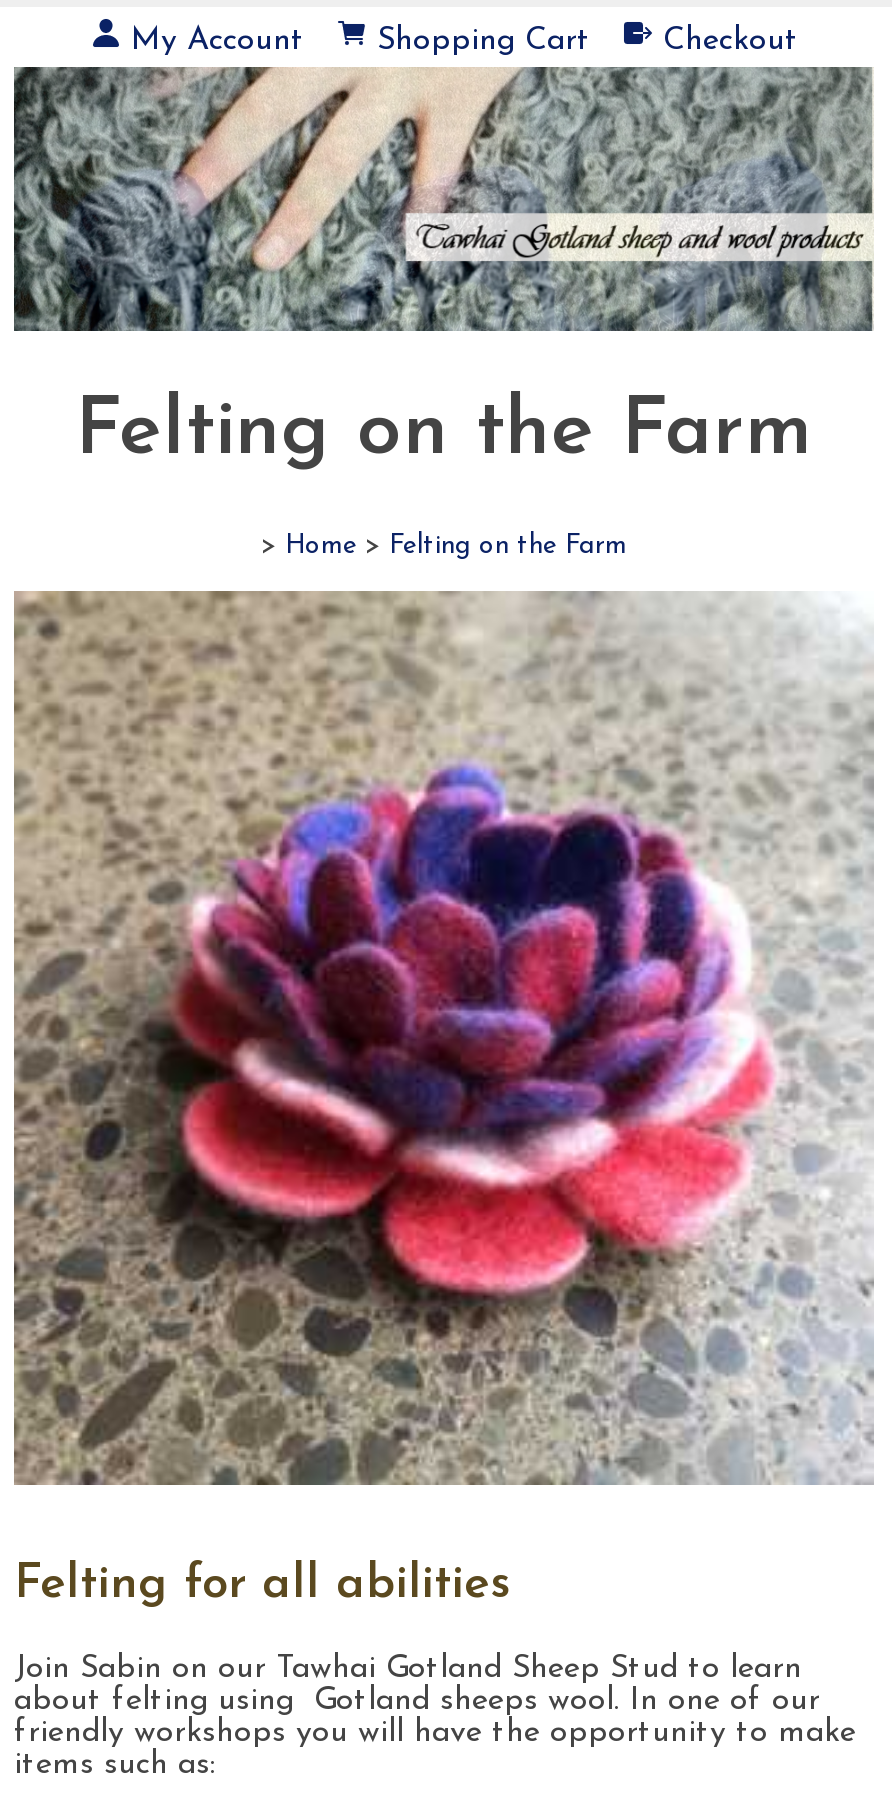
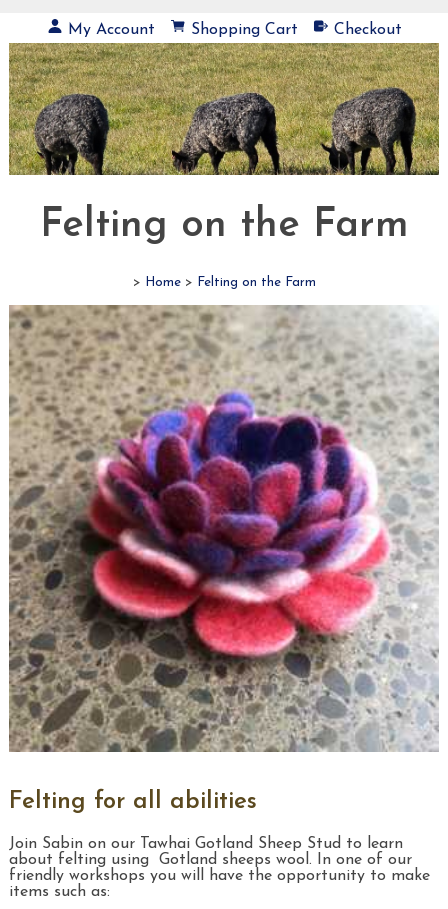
- [image]
+ [image]
